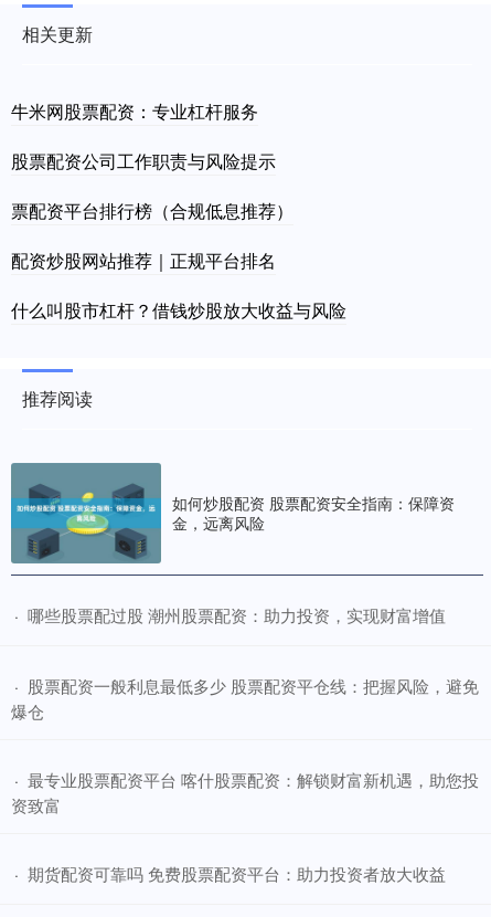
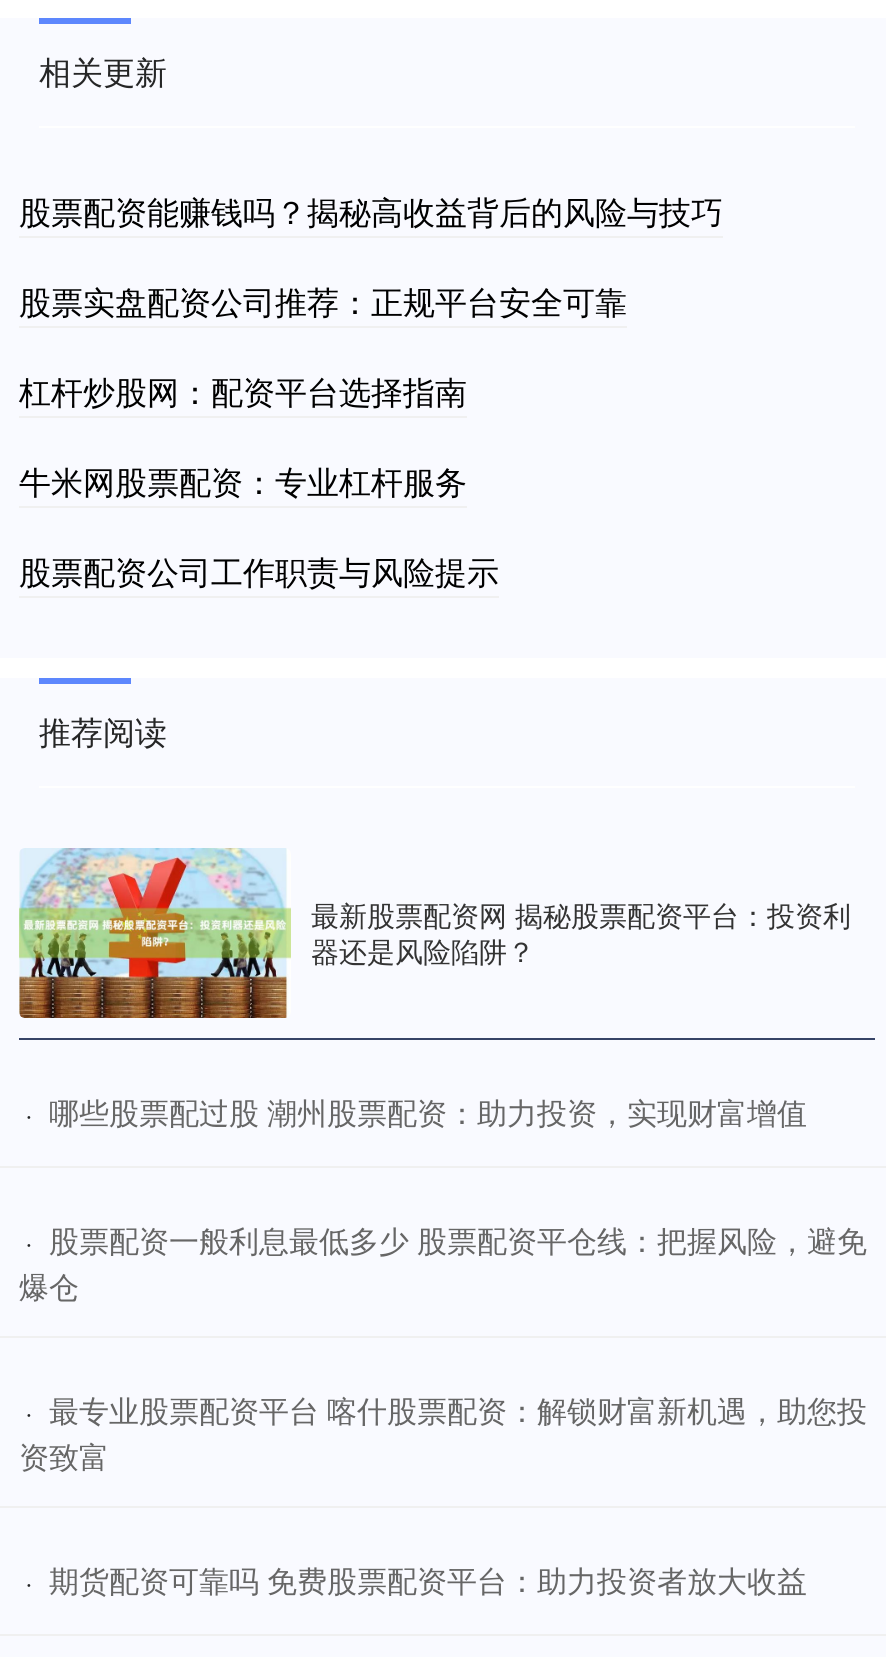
+ 股票配资能赚钱吗？揭秘高收益背后的风险与技巧
+ 股票实盘配资公司推荐：正规平台安全可靠
+ 杠杆炒股网：配资平台选择指南

moved down: 牛米网股票配资：专业杠杆服务 | 股票配资公司工作职责与风险提示

- 票配资平台排行榜（合规低息推荐）
- 配资炒股网站推荐｜正规平台排名
- 什么叫股市杠杆？借钱炒股放大收益与风险

- [image]
- 如何炒股配资 股票配资安全指南：保障资
- 金，远离风险
+ [image]
+ 最新股票配资网 揭秘股票配资平台：投资利
+ 器还是风险陷阱？
